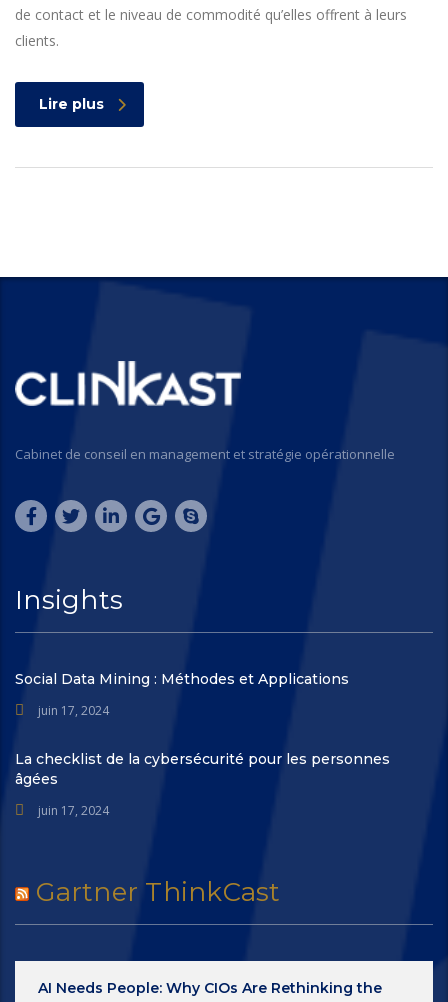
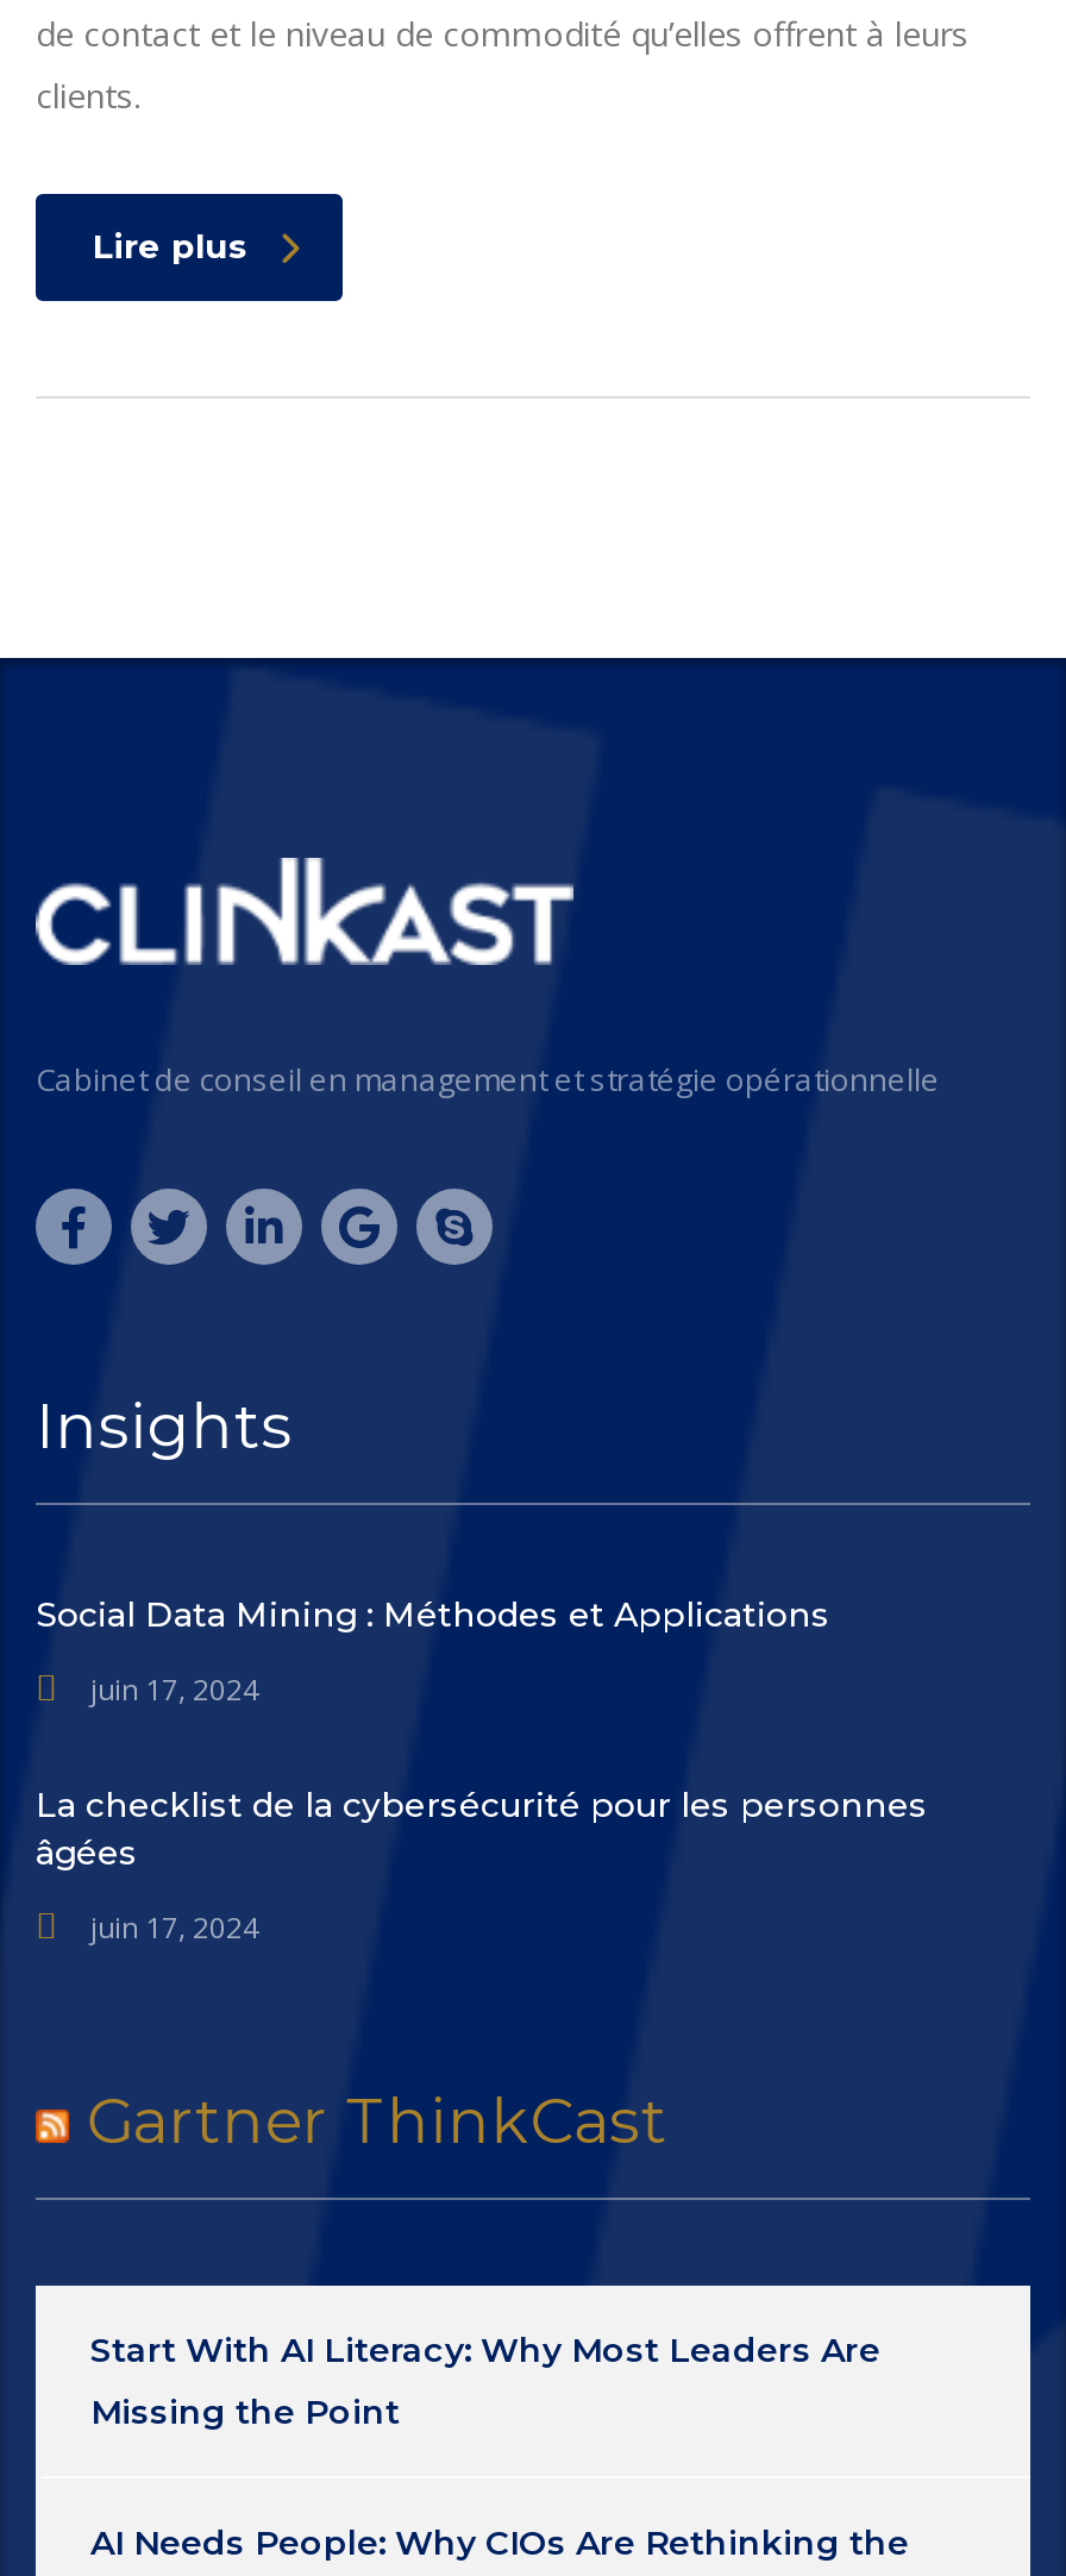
+ Start With AI Literacy: Why Most Leaders Are
+ Missing the Point
